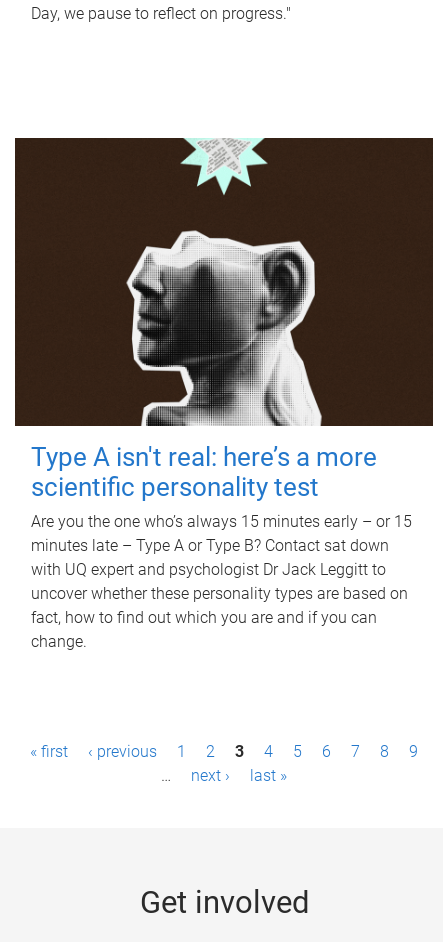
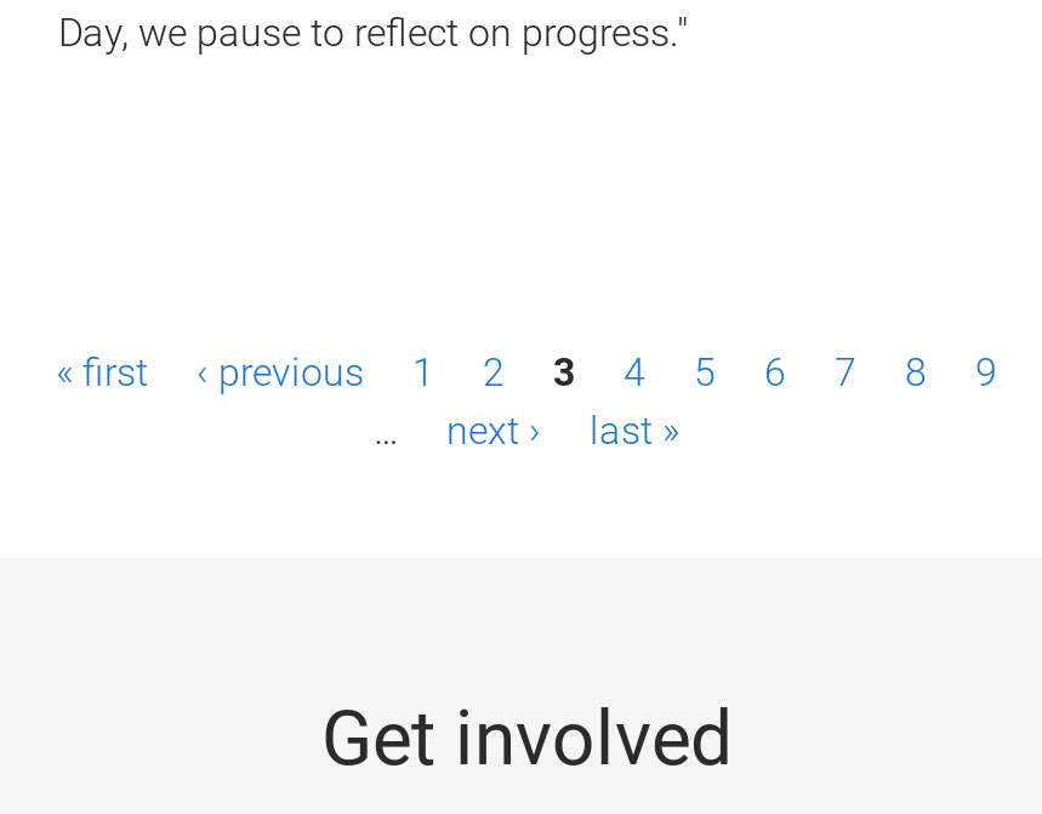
- [image]
- Type A isn't real: here’s a more
- scientific personality test
- Are you the one who’s always 15 minutes early – or 15
- minutes late – Type A or Type B? Contact sat down
- with UQ expert and psychologist Dr Jack Leggitt to
- uncover whether these personality types are based on
- fact, how to find out which you are and if you can
- change.
